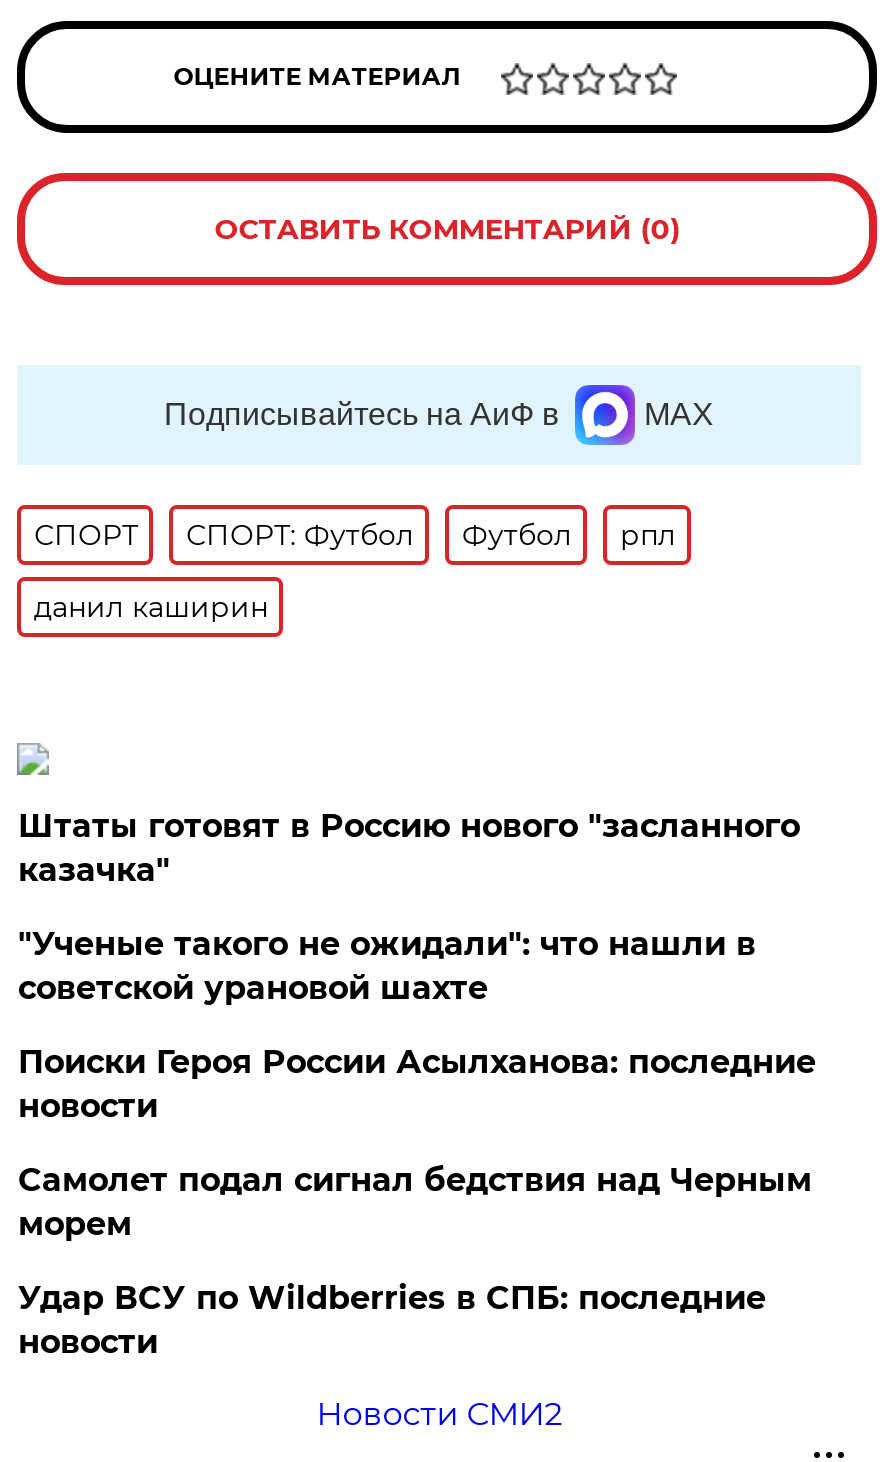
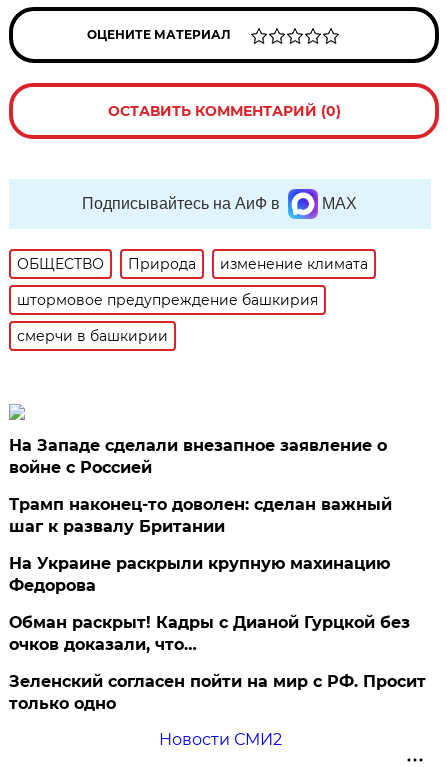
- СПОРТ
- СПОРТ: Футбол
- Футбол
- рпл
- данил каширин
+ ОБЩЕСТВО
+ Природа
+ изменение климата
+ штормовое предупреждение башкирия
+ смерчи в башкирии

- Штаты готовят в Россию нового "засланного
- казачка"
- "Ученые такого не ожидали": что нашли в
- советской урановой шахте
- Поиски Героя России Асылханова: последние
- новости
- Самолет подал сигнал бедствия над Черным
- морем
- Удар ВСУ по Wildberries в СПБ: последние
- новости
+ На Западе сделали внезапное заявление о
+ войне с Россией
+ Трамп наконец-то доволен: сделан важный
+ шаг к развалу Британии
+ На Украине раскрыли крупную махинацию
+ Федорова
+ Обман раскрыт! Кадры с Дианой Гурцкой без
+ очков доказали, что…
+ Зеленский согласен пойти на мир с РФ. Просит
+ только одно
